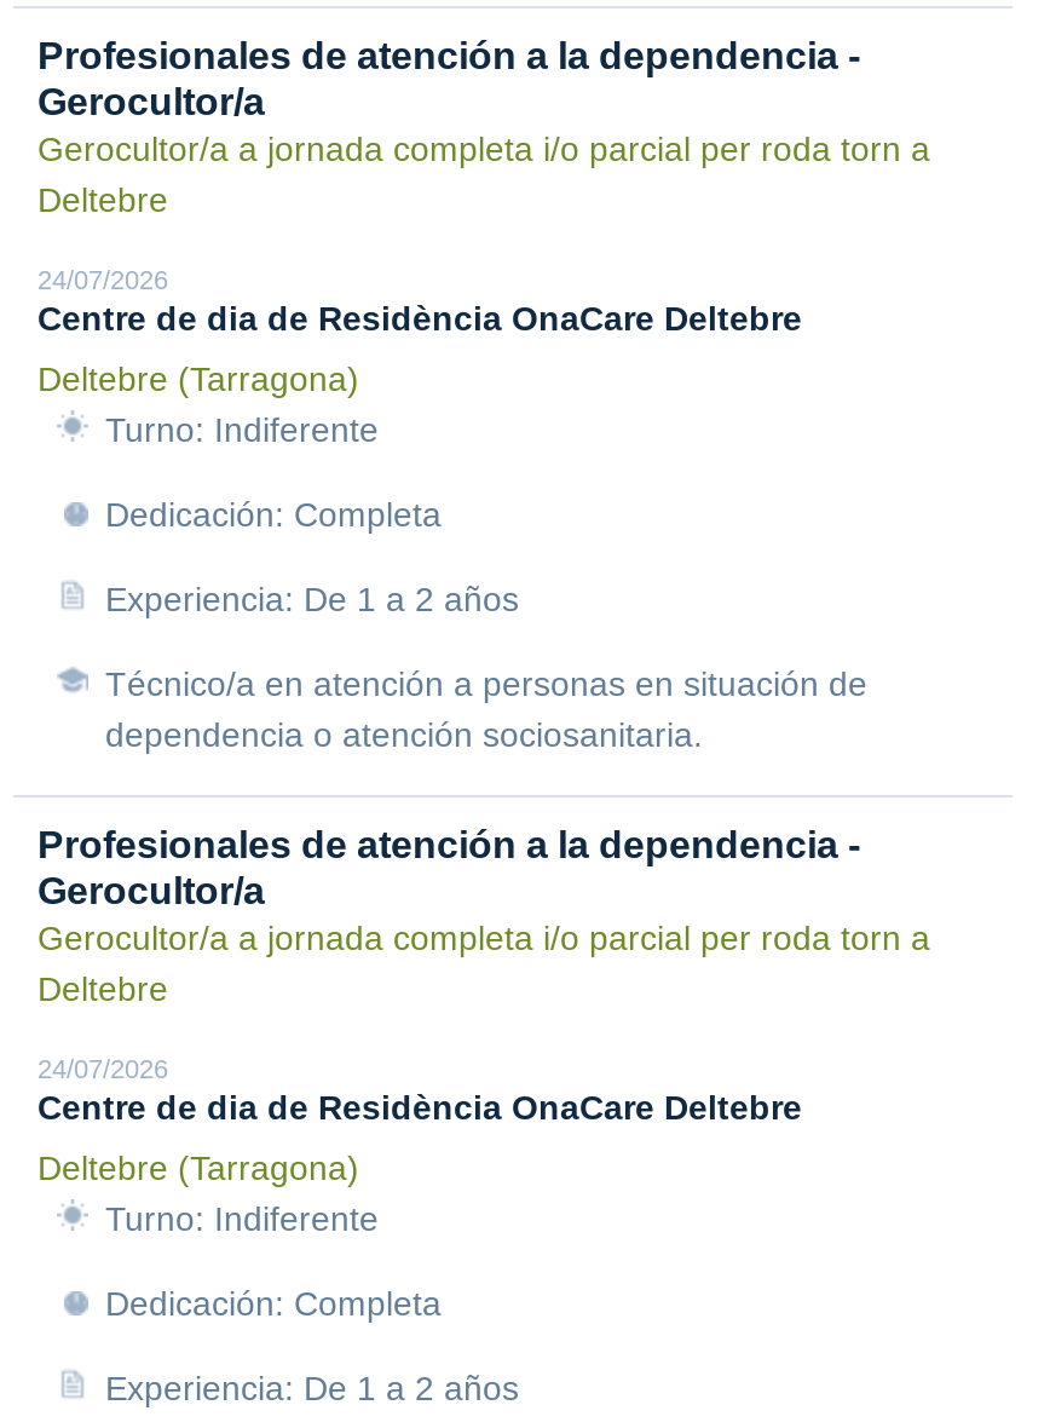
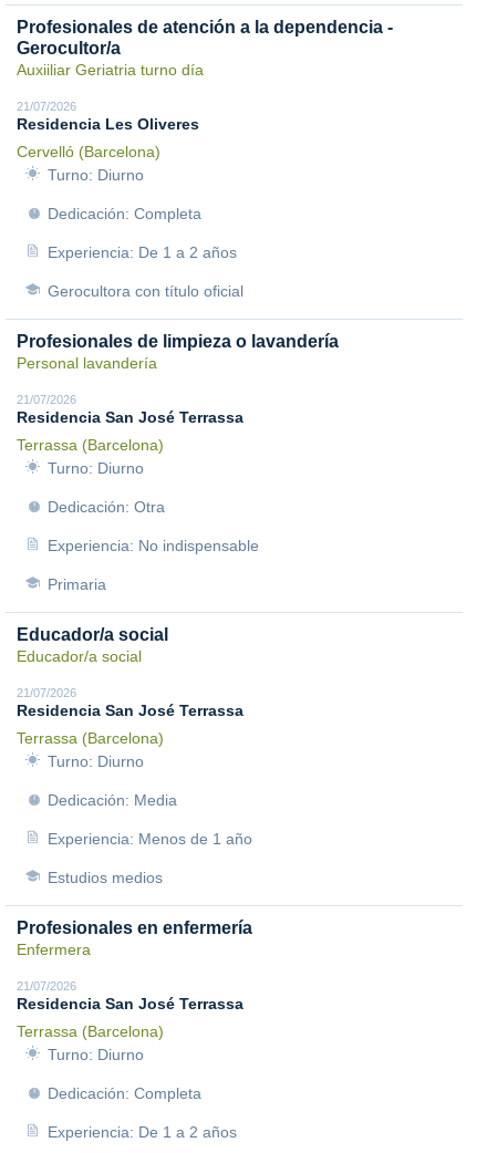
- Gerocultor/a a jornada completa i/o parcial per roda torn a
- Deltebre
+ Auxiiliar Geriatria turno día

- 24/07/2026
- Centre de dia de Residència OnaCare Deltebre
+ 21/07/2026
+ Residencia Les Oliveres

- Deltebre (Tarragona)
- Turno: Indiferente
+ Cervelló (Barcelona)
+ Turno: Diurno

moved up: Dedicación: Completa | Experiencia: De 1 a 2 años

- Técnico/a en atención a personas en situación de
- dependencia o atención sociosanitaria.
- Profesionales de atención a la dependencia -
- Gerocultor/a
- Gerocultor/a a jornada completa i/o parcial per roda torn a
- Deltebre
- 24/07/2026
- Centre de dia de Residència OnaCare Deltebre
- Deltebre (Tarragona)
- Turno: Indiferente
+ Gerocultora con título oficial
+ Profesionales de limpieza o lavandería
+ Personal lavandería
+ 21/07/2026
+ Residencia San José Terrassa
+ Terrassa (Barcelona)
+ Turno: Diurno
+ Dedicación: Otra
+ Experiencia: No indispensable
+ Primaria
+ Educador/a social
+ Educador/a social
+ 21/07/2026
+ Residencia San José Terrassa
+ Terrassa (Barcelona)
+ Turno: Diurno
+ Dedicación: Media
+ Experiencia: Menos de 1 año
+ Estudios medios
+ Profesionales en enfermería
+ Enfermera
+ 21/07/2026
+ Residencia San José Terrassa
+ Terrassa (Barcelona)
+ Turno: Diurno
